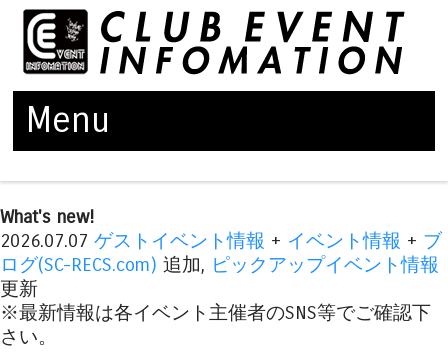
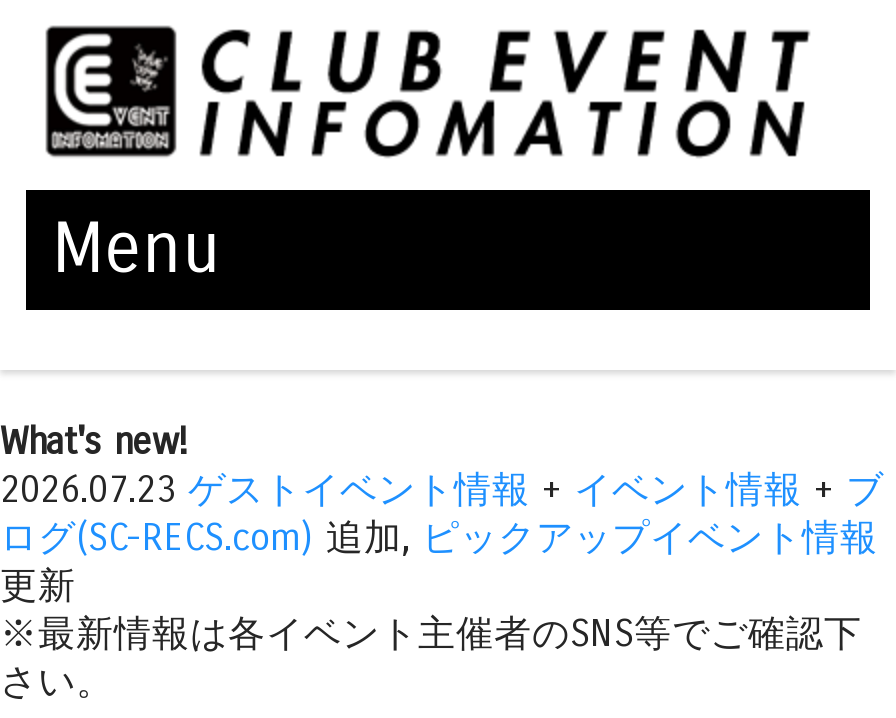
- 2026.07.07ゲストイベント情報+イベント情報+ブ
+ 2026.07.23ゲストイベント情報+イベント情報+ブ
